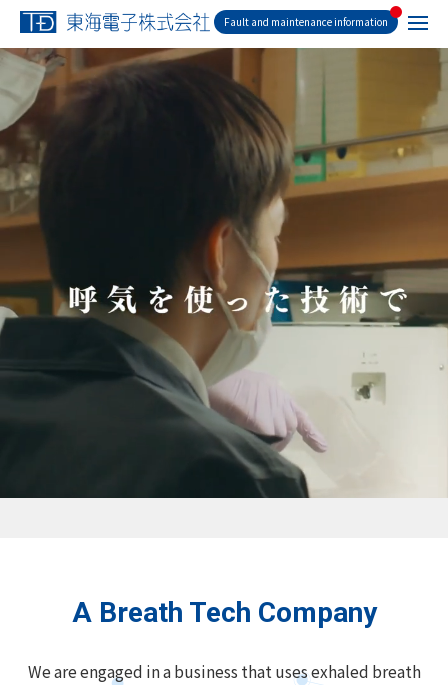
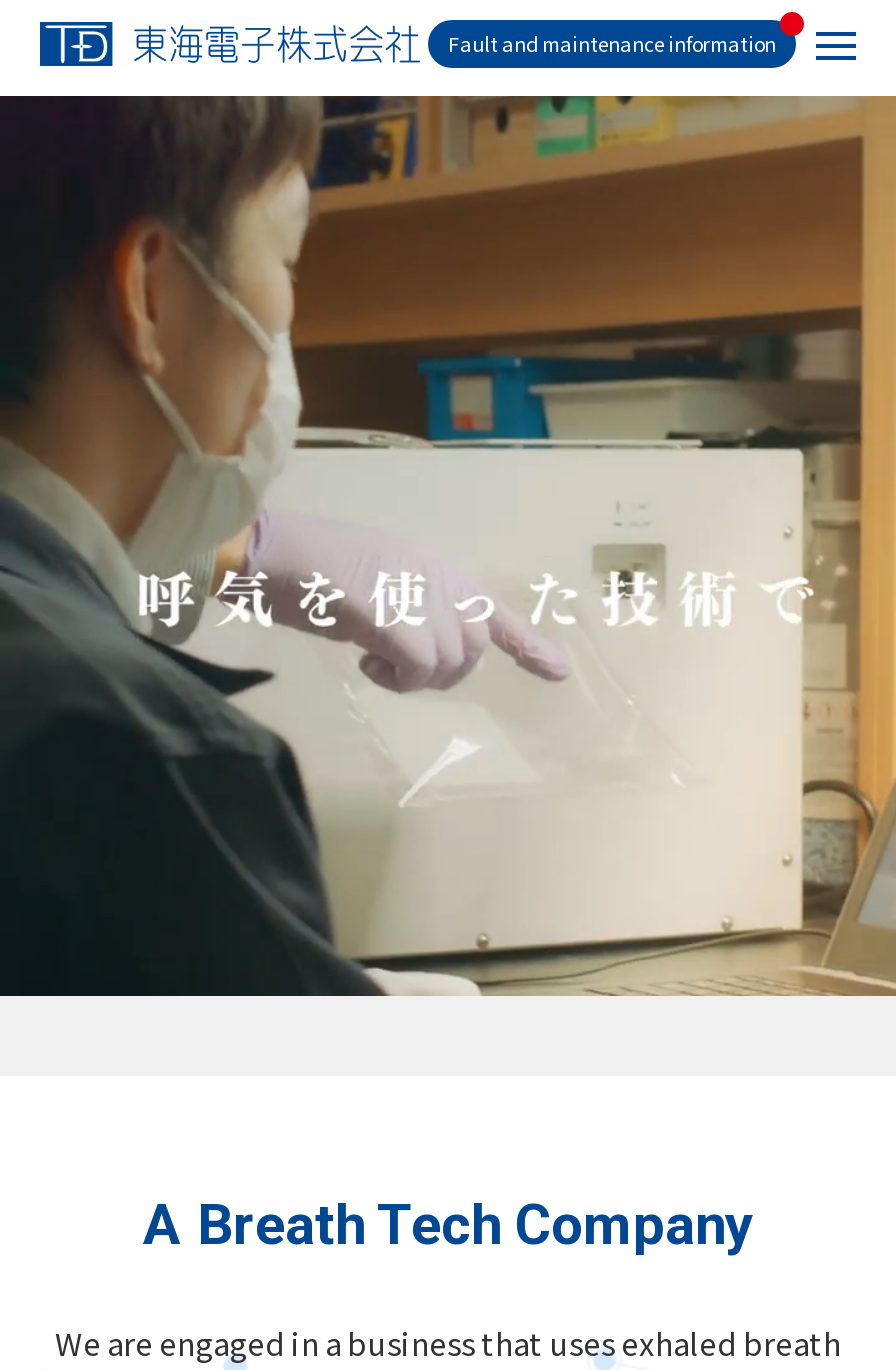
- [image]
+ [image]
